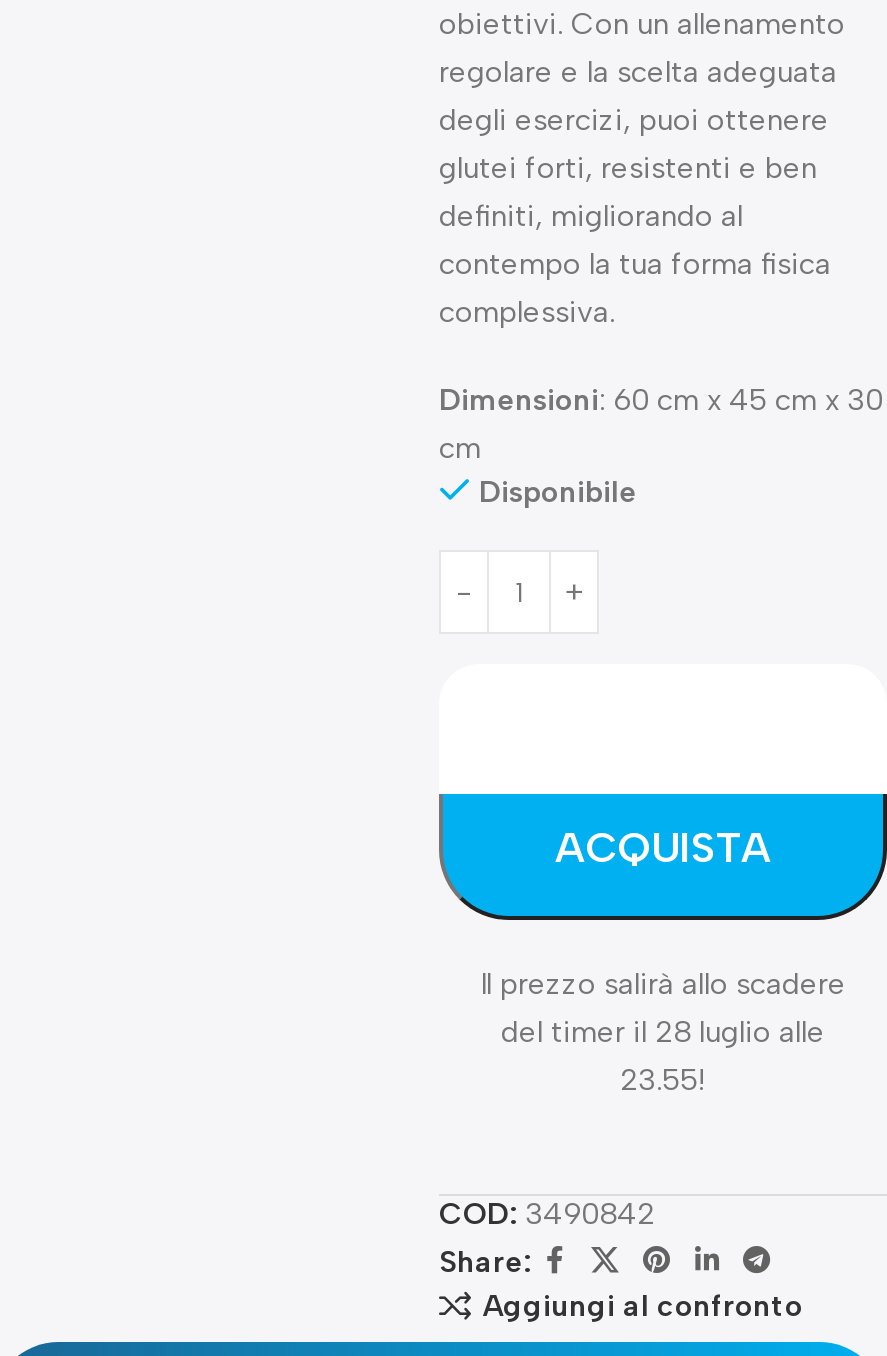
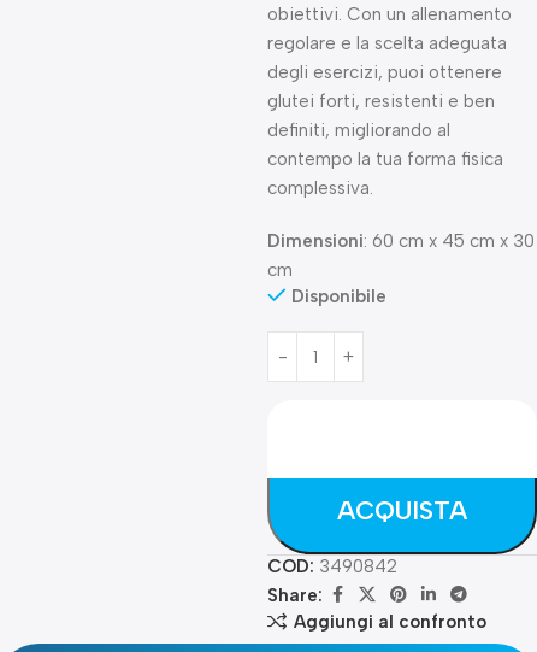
- Il prezzo salirà allo scadere
- del timer il 28 luglio alle
- 23.55!
